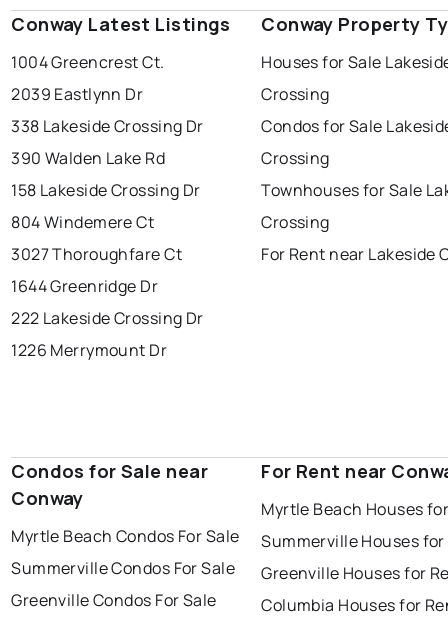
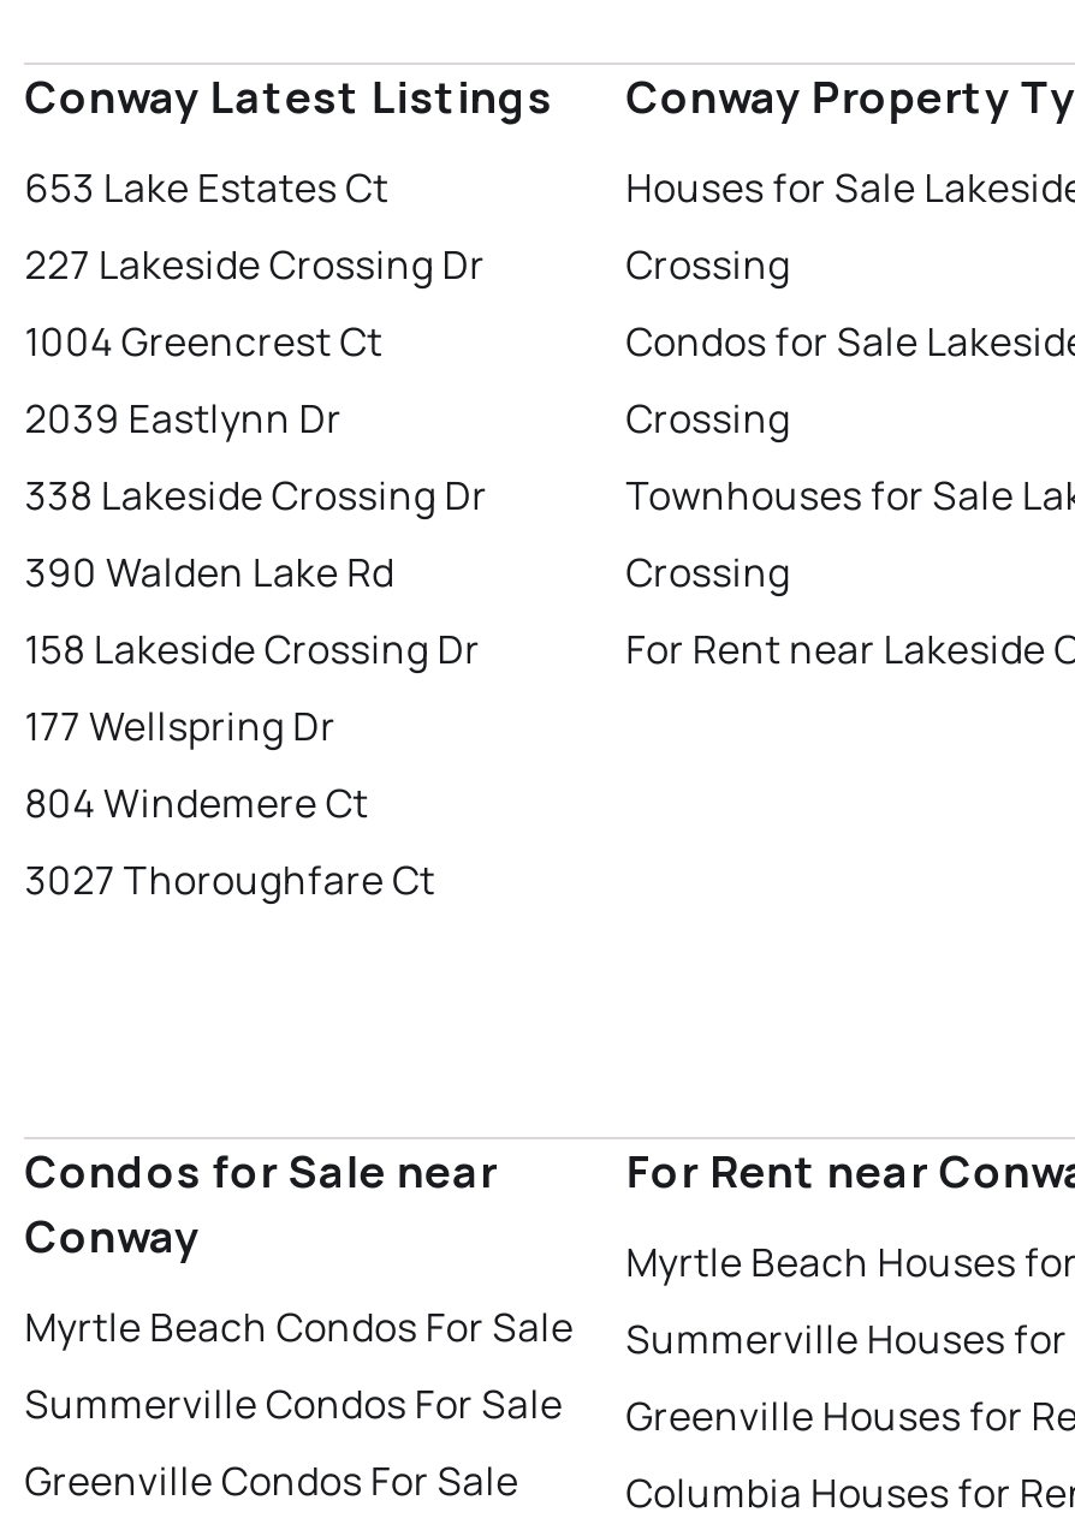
- 1004 Greencrest Ct.
+ 653 Lake Estates Ct
+ 227 Lakeside Crossing Dr
+ 1004 Greencrest Ct

moved down: 2039 Eastlynn Dr | 338 Lakeside Crossing Dr | 390 Walden Lake Rd | 158 Lakeside Crossing Dr

+ 177 Wellspring Dr

moved down: 804 Windemere Ct | 3027 Thoroughfare Ct

- 1644 Greenridge Dr
- 222 Lakeside Crossing Dr
- 1226 Merrymount Dr
